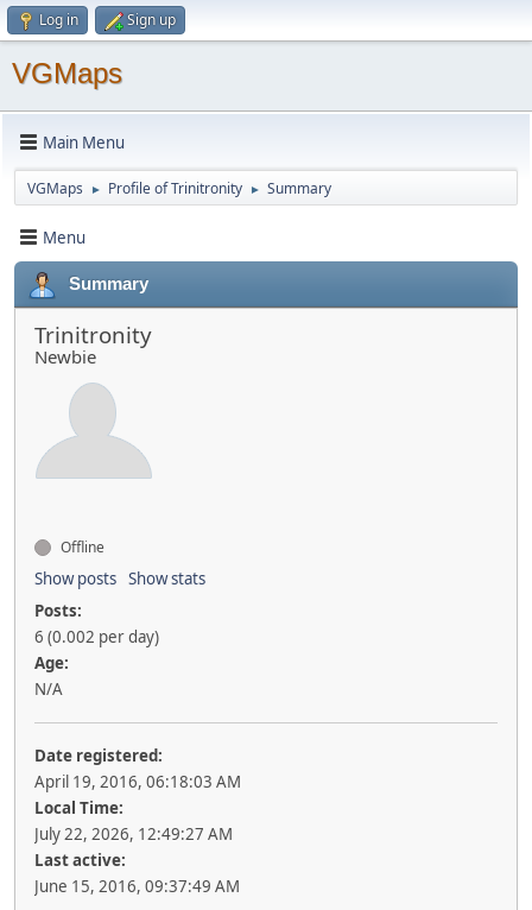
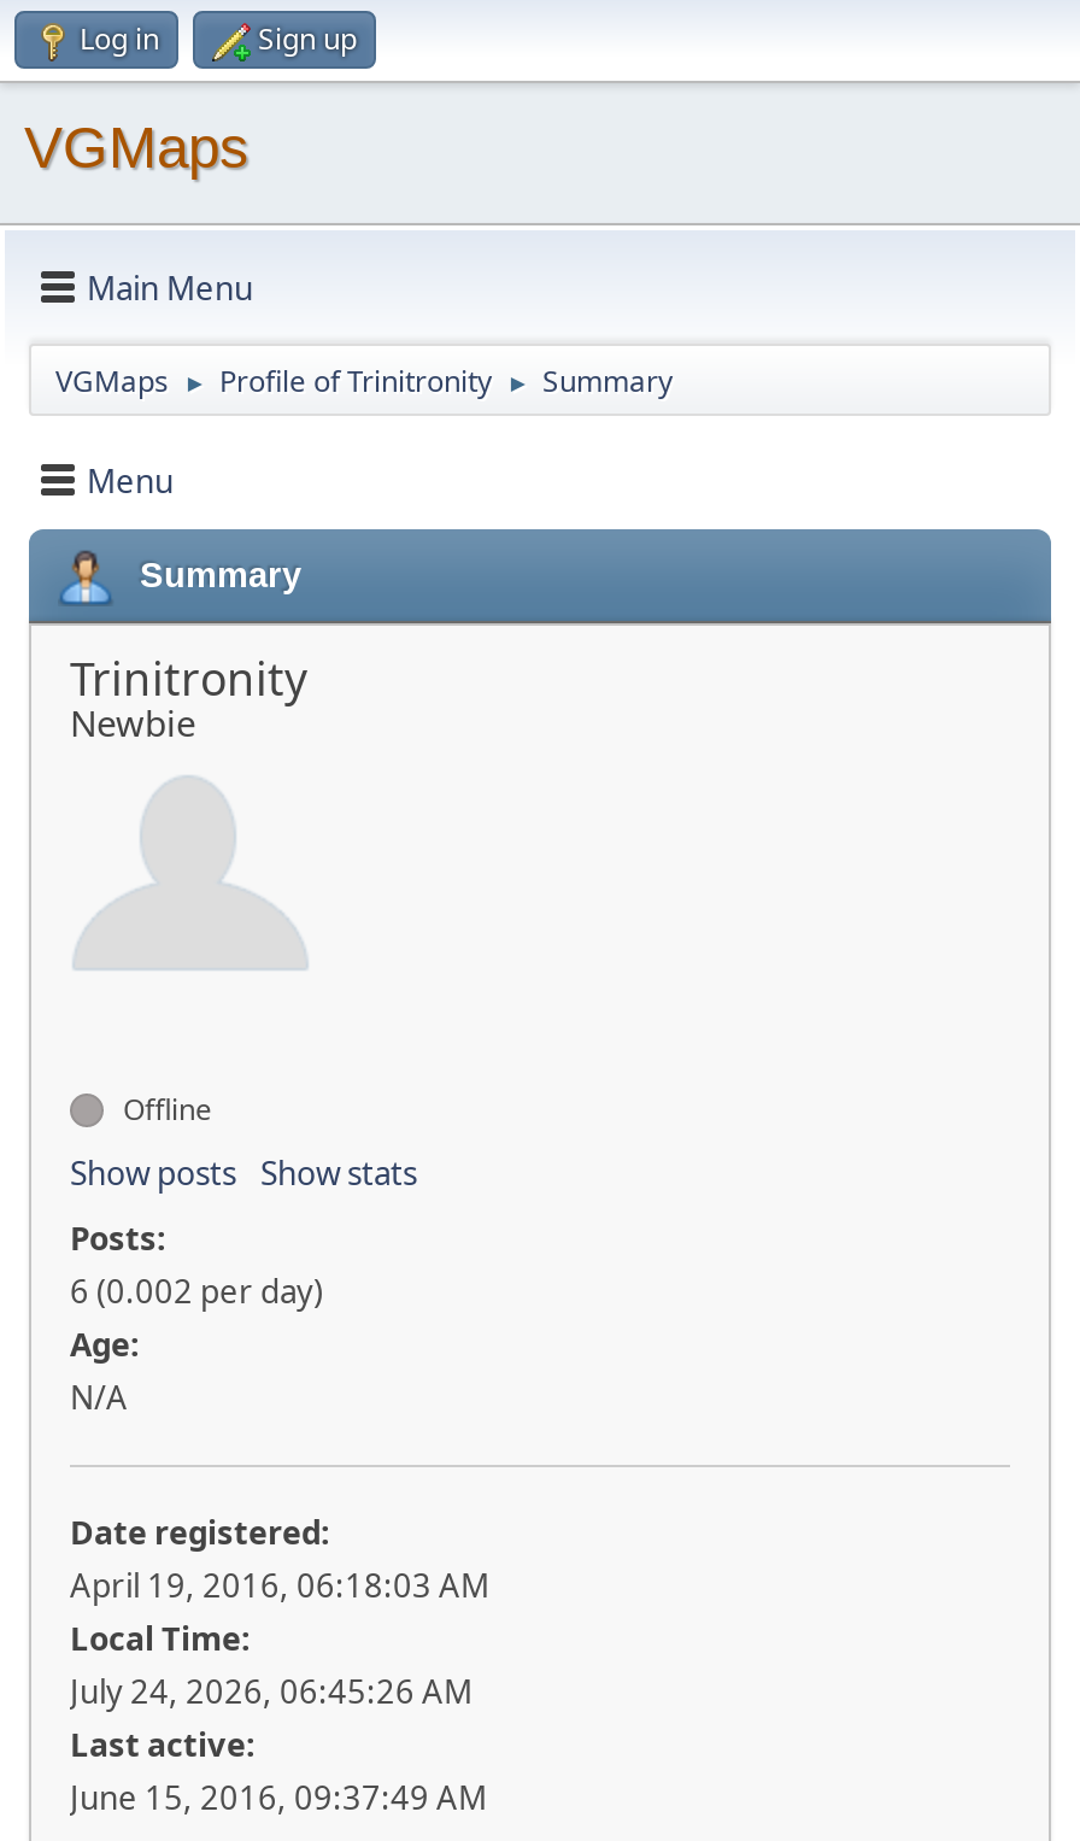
- July 22, 2026, 12:49:27 AM
+ July 24, 2026, 06:45:26 AM
